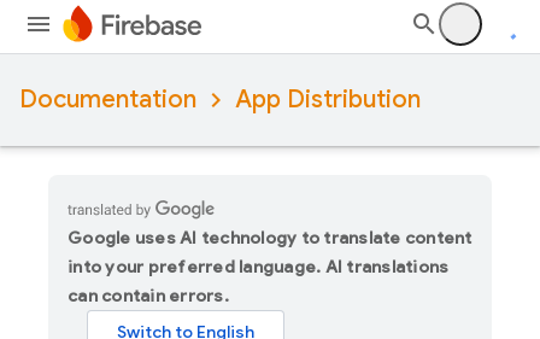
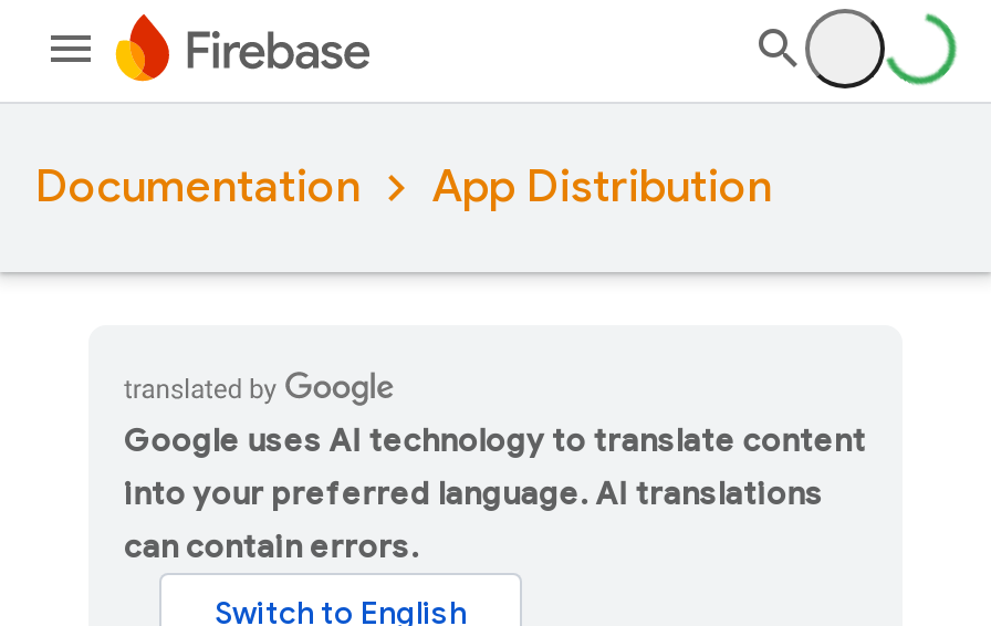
+ [image]
